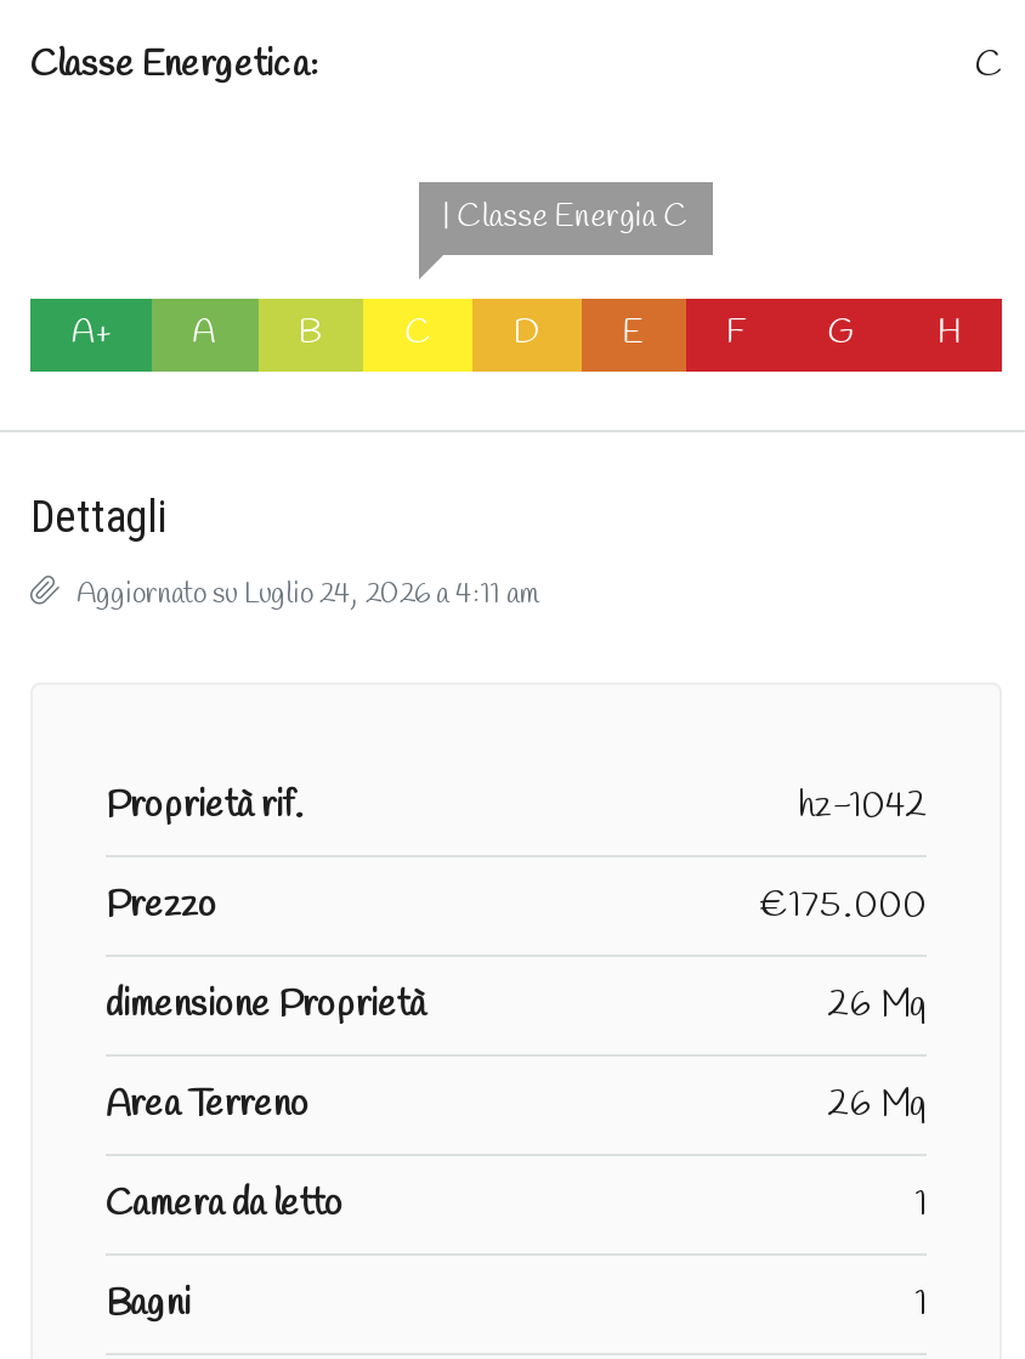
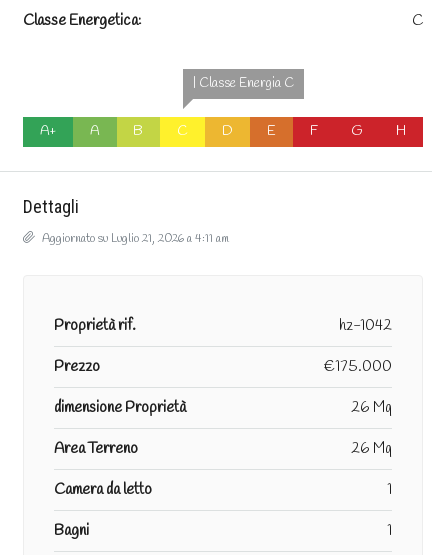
- Aggiornato su Luglio 24, 2026 a 4:11 am
+ Aggiornato su Luglio 21, 2026 a 4:11 am
